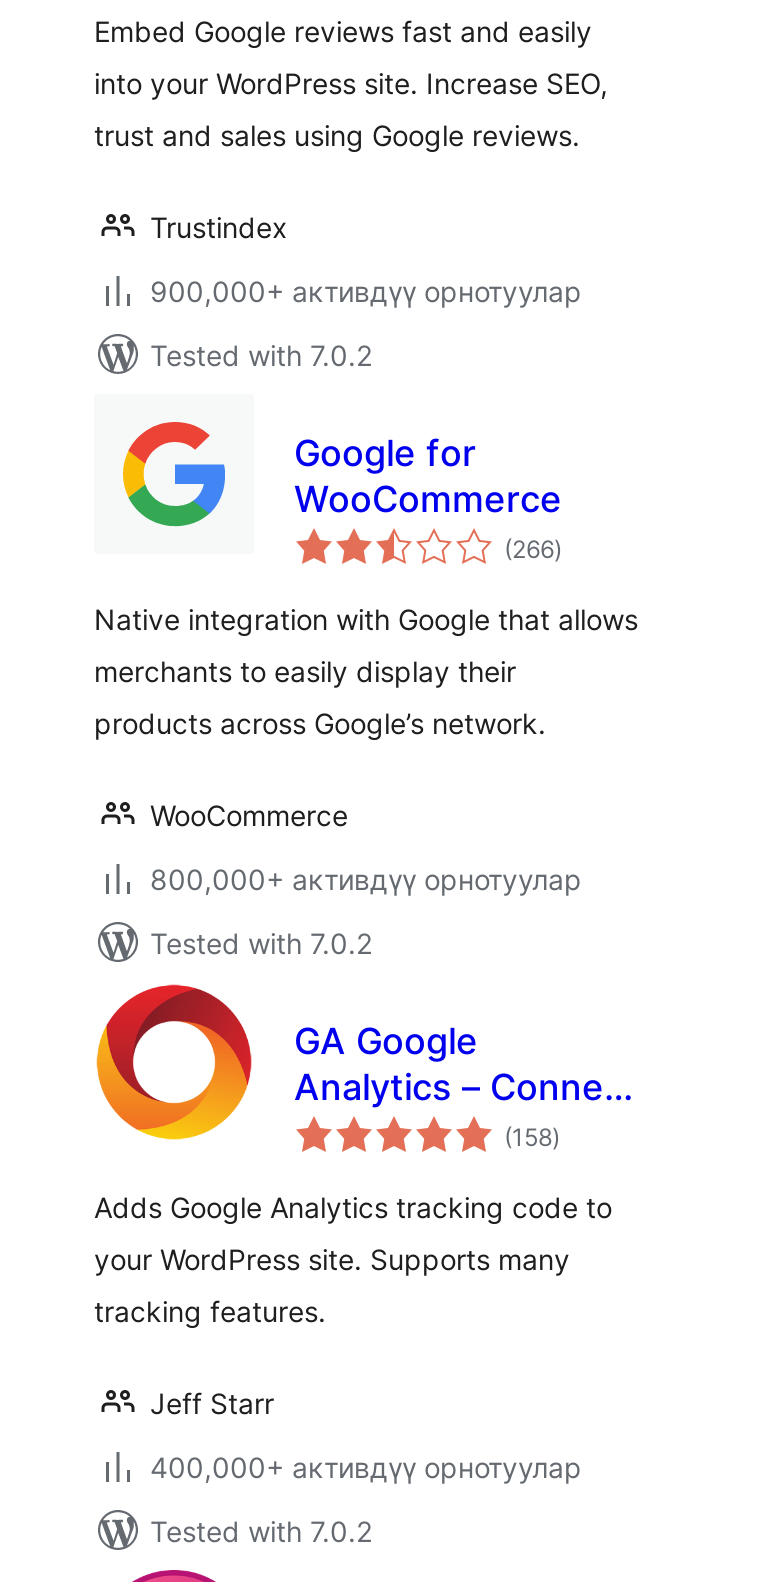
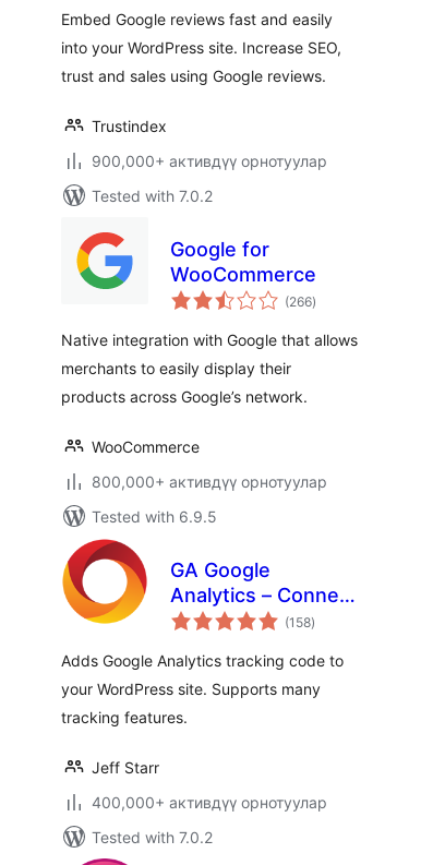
- Tested with 7.0.2
+ Tested with 6.9.5
